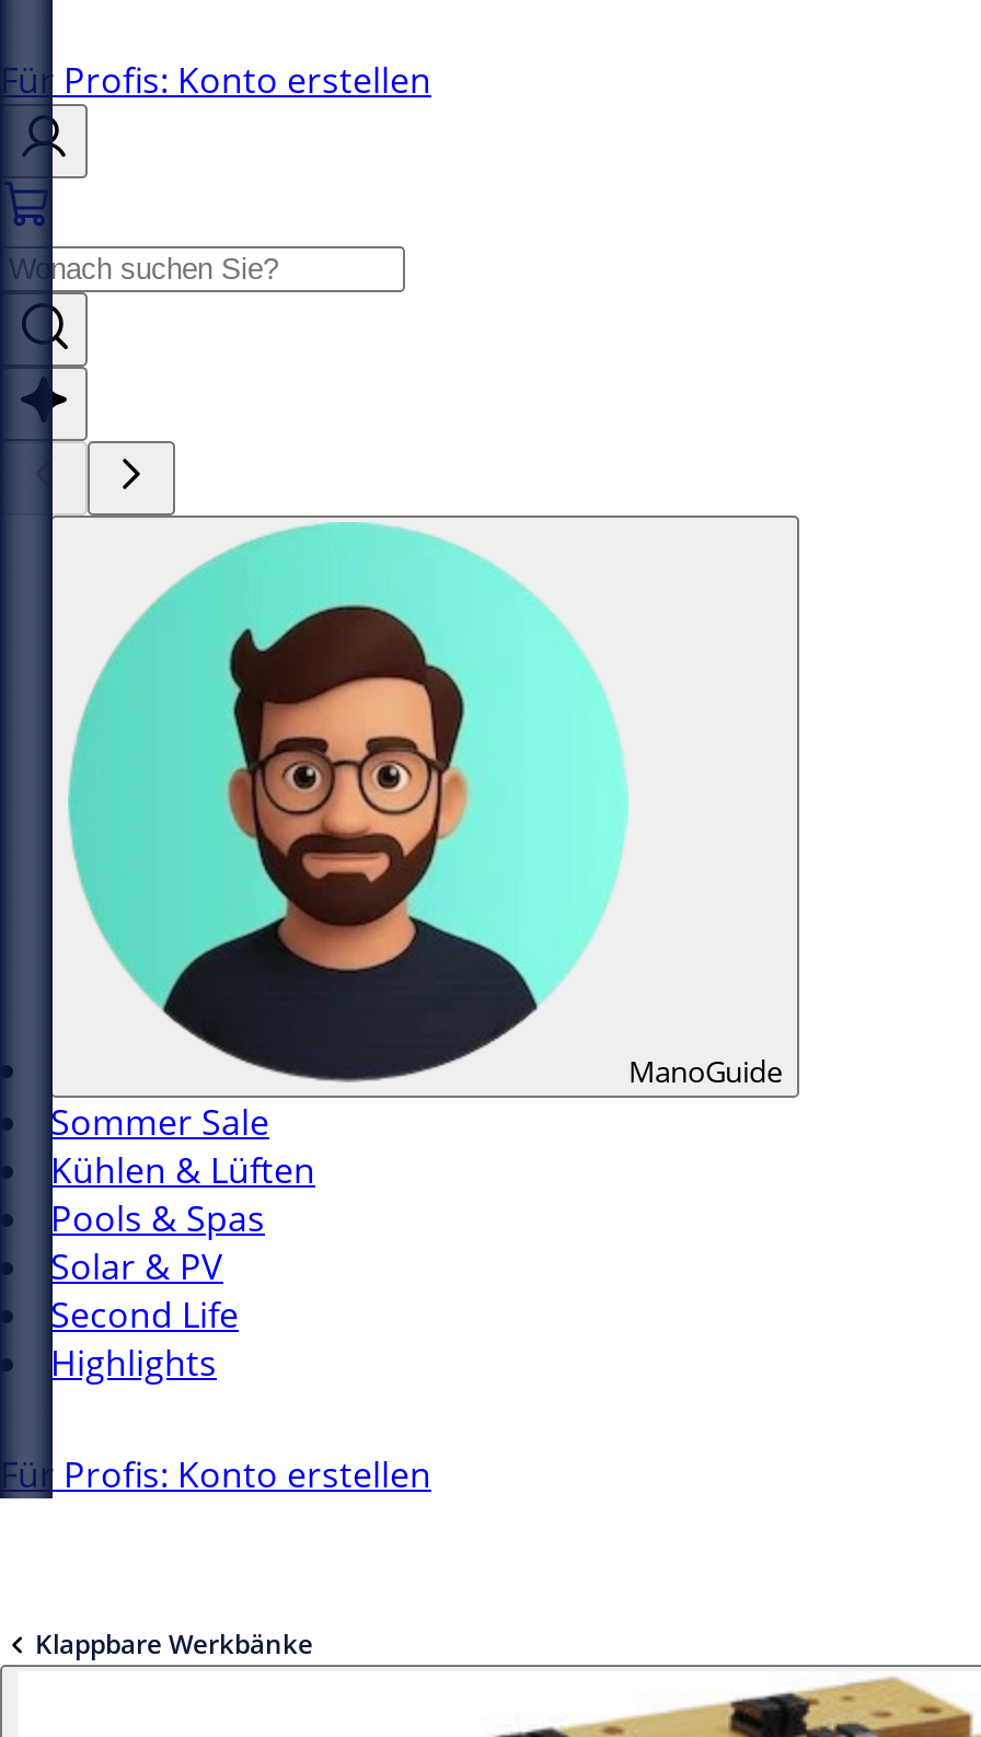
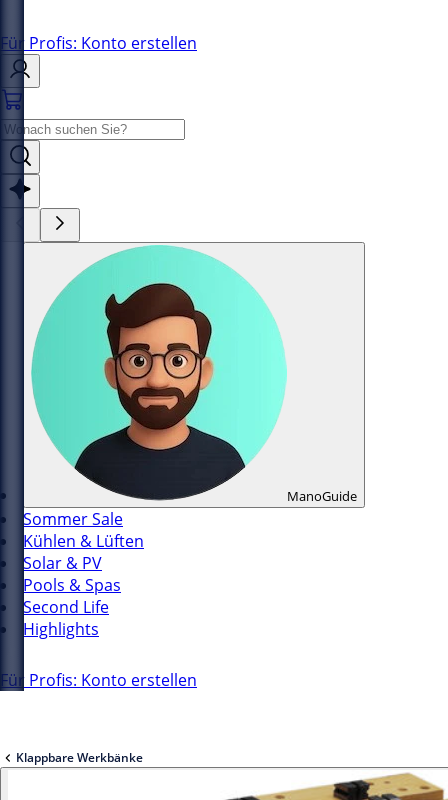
moved down: Pools & Spas

moved up: Solar & PV
